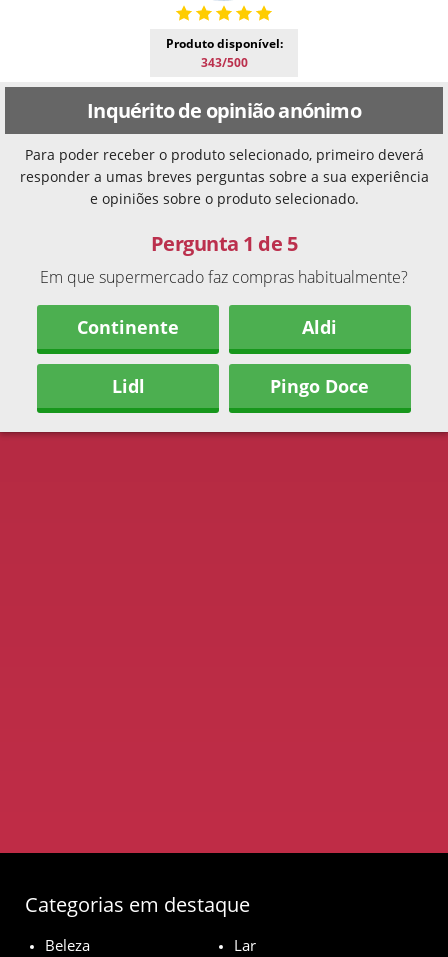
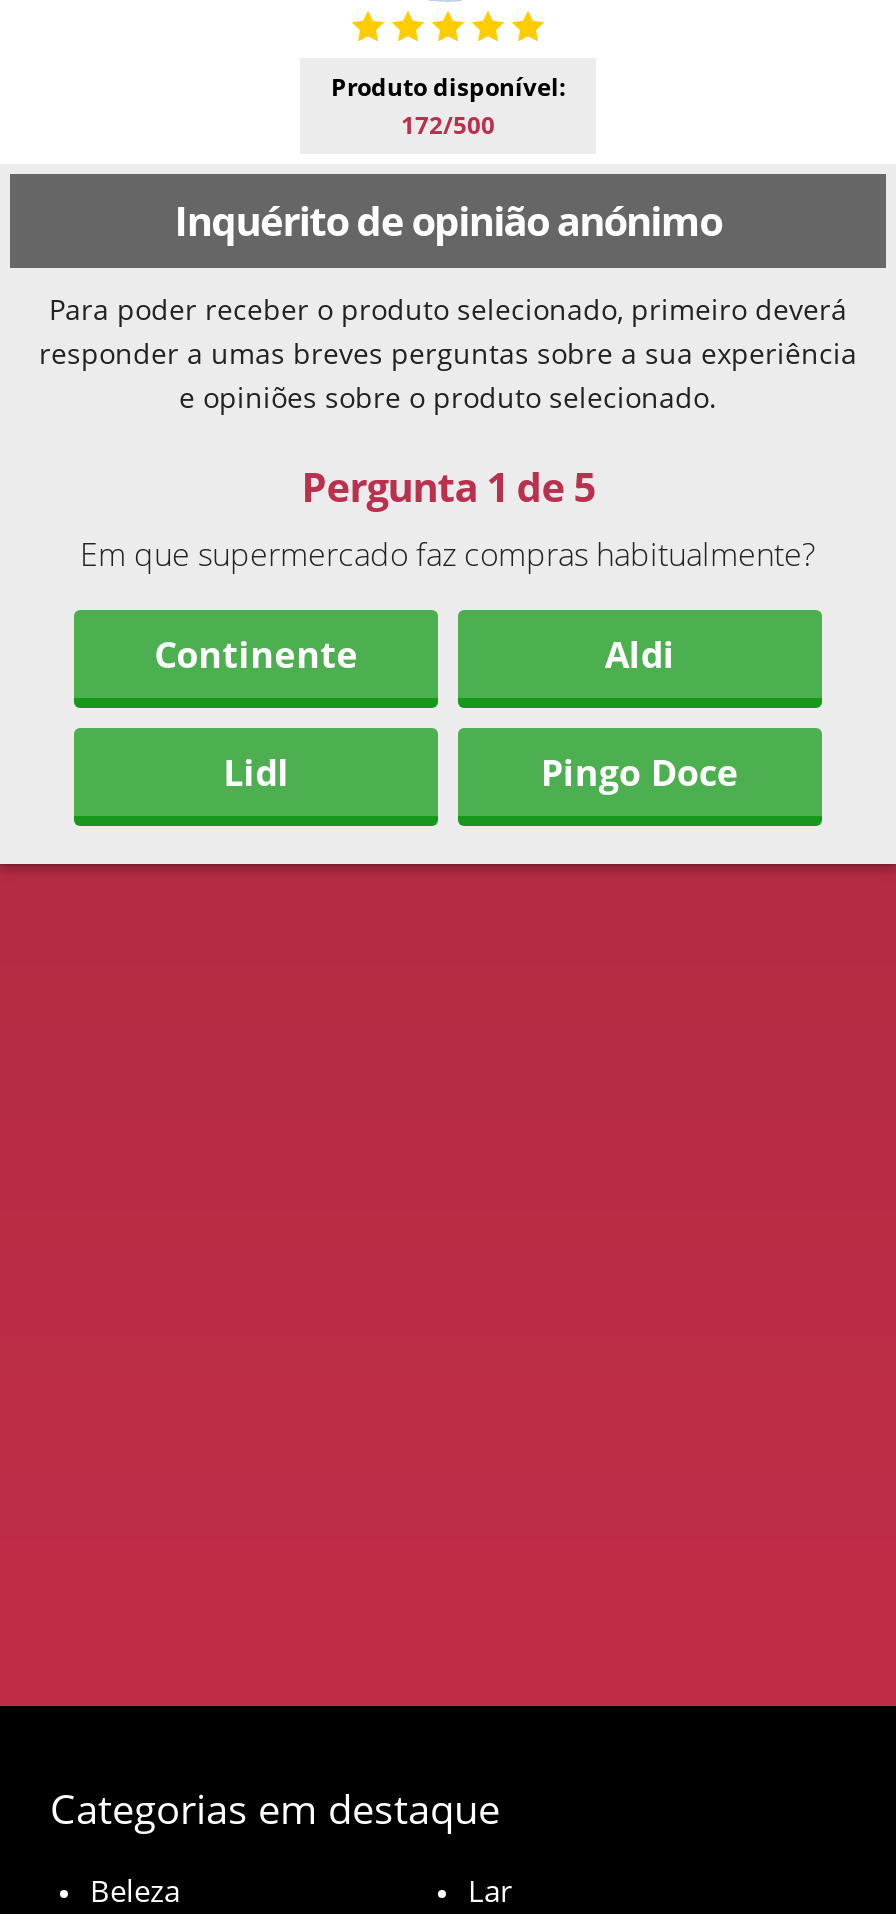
- 343/500
+ 172/500
